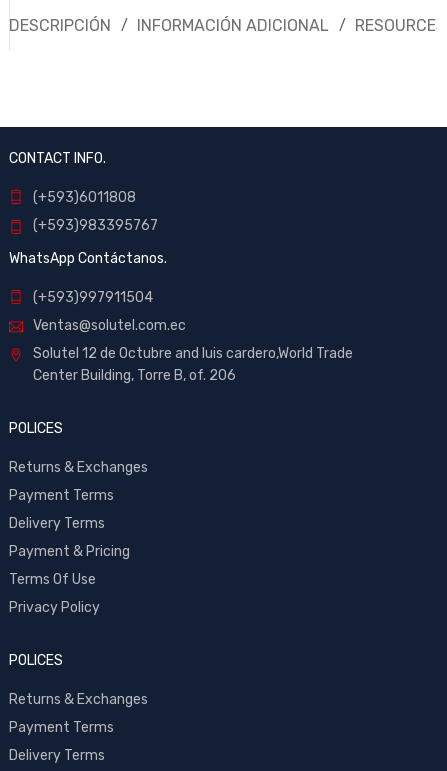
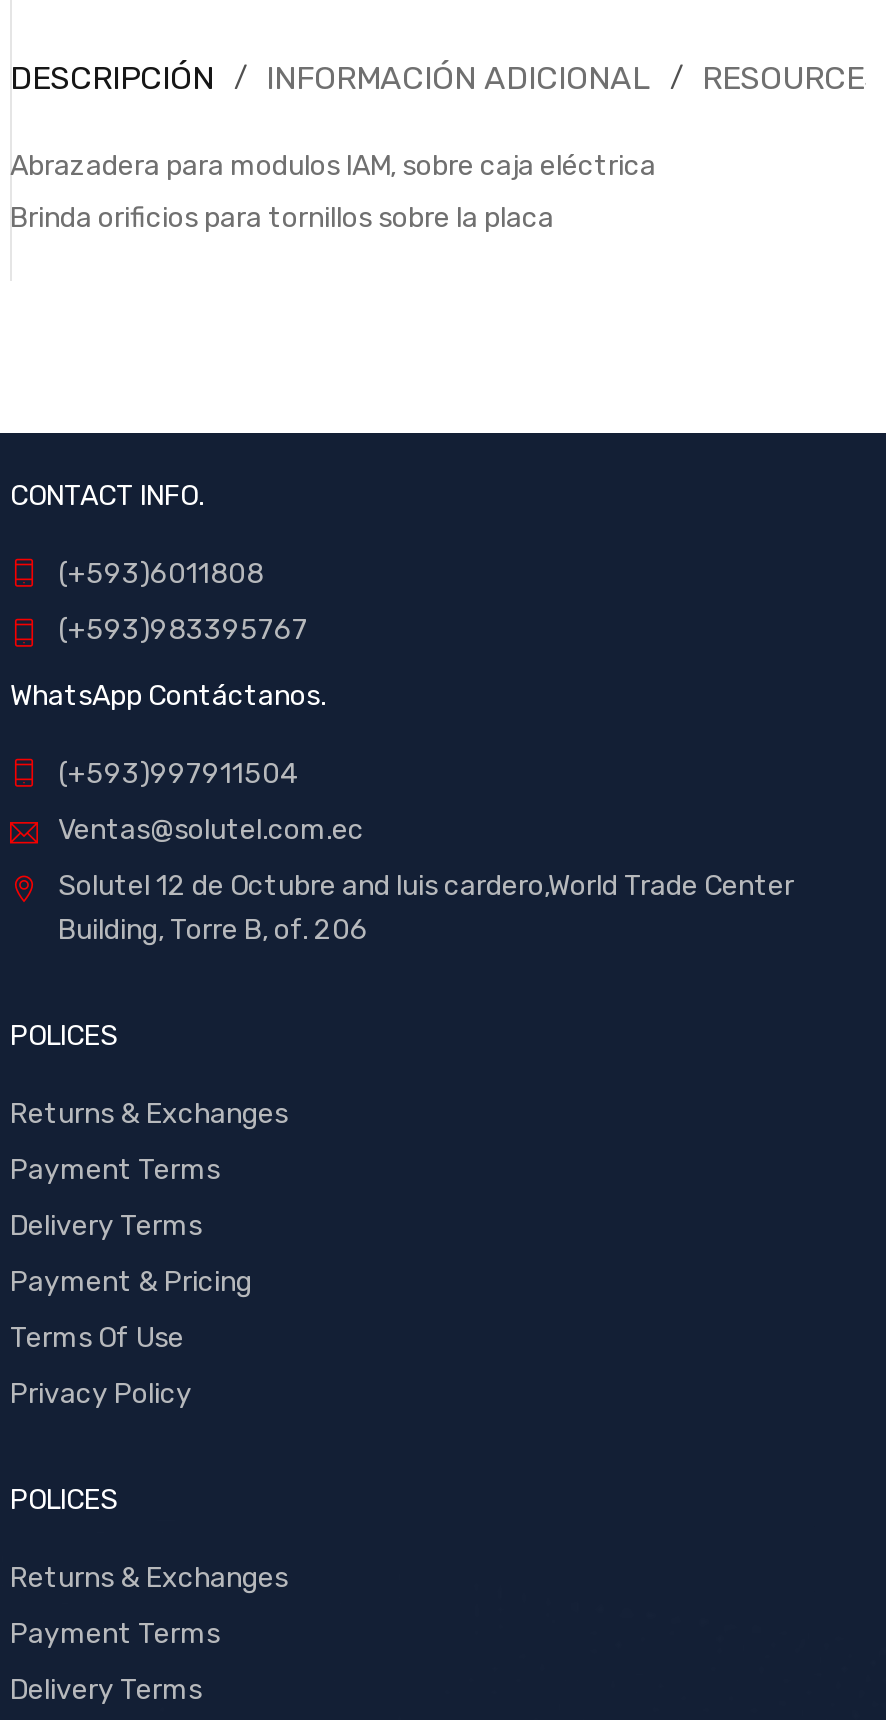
+ Abrazadera para modulos IAM, sobre caja eléctrica
+ Brinda orificios para tornillos sobre la placa
